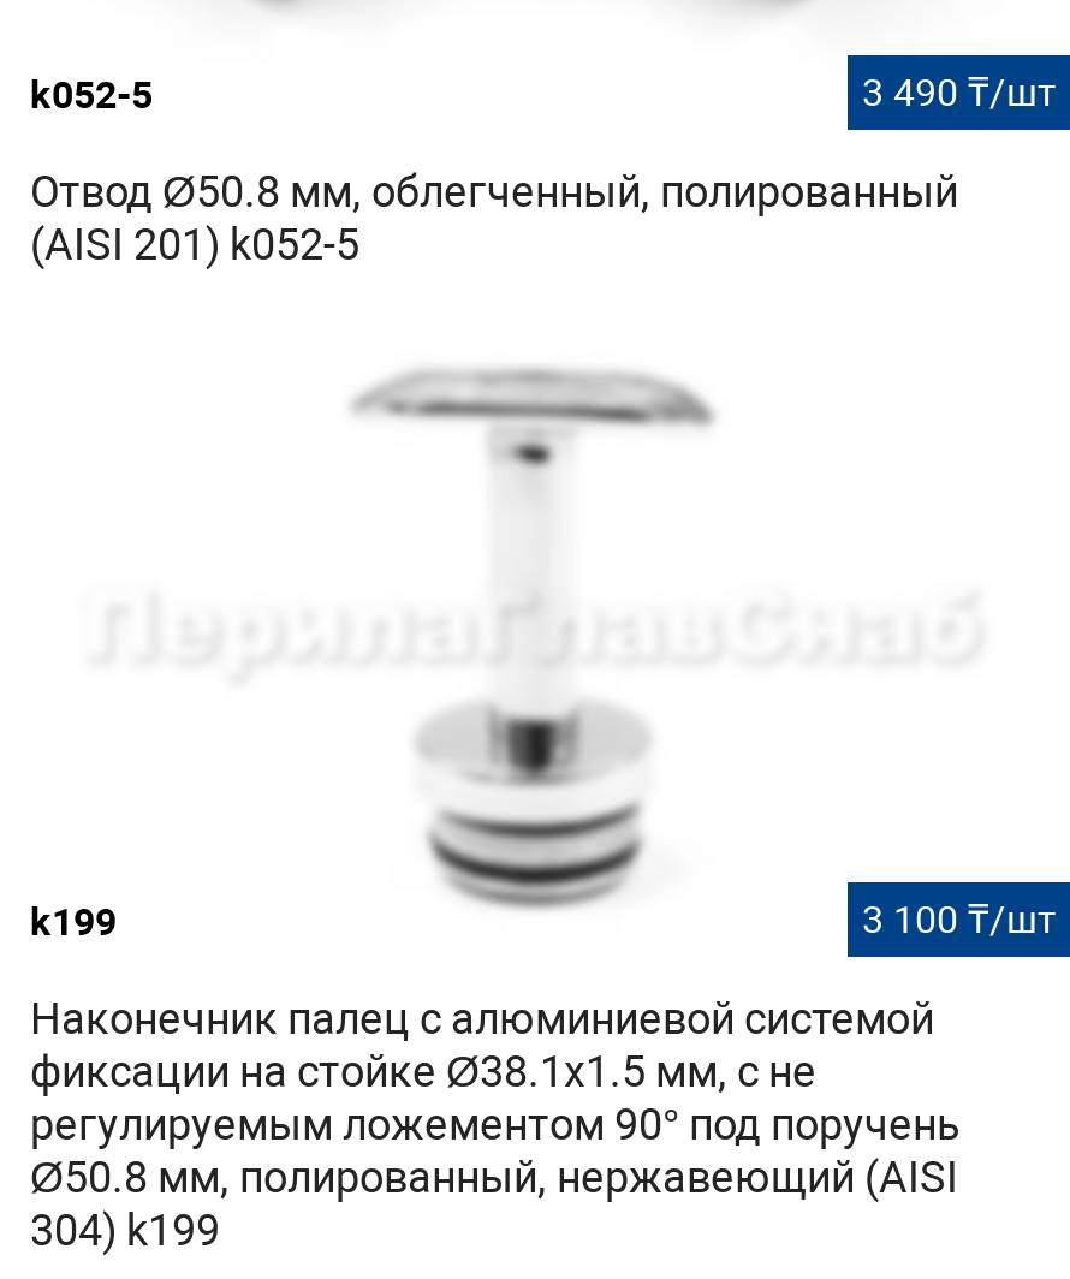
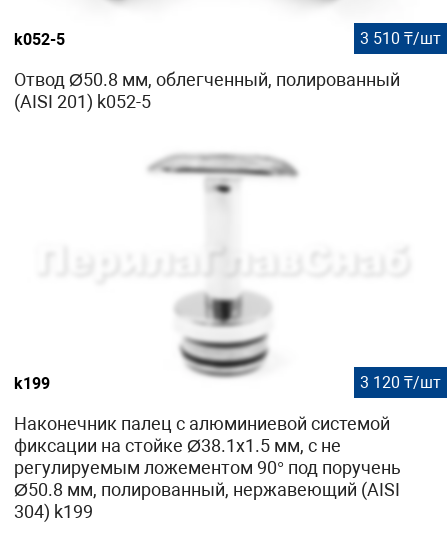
- 3 490 ₸/шт
+ 3 510 ₸/шт

- 3 100 ₸/шт
+ 3 120 ₸/шт
